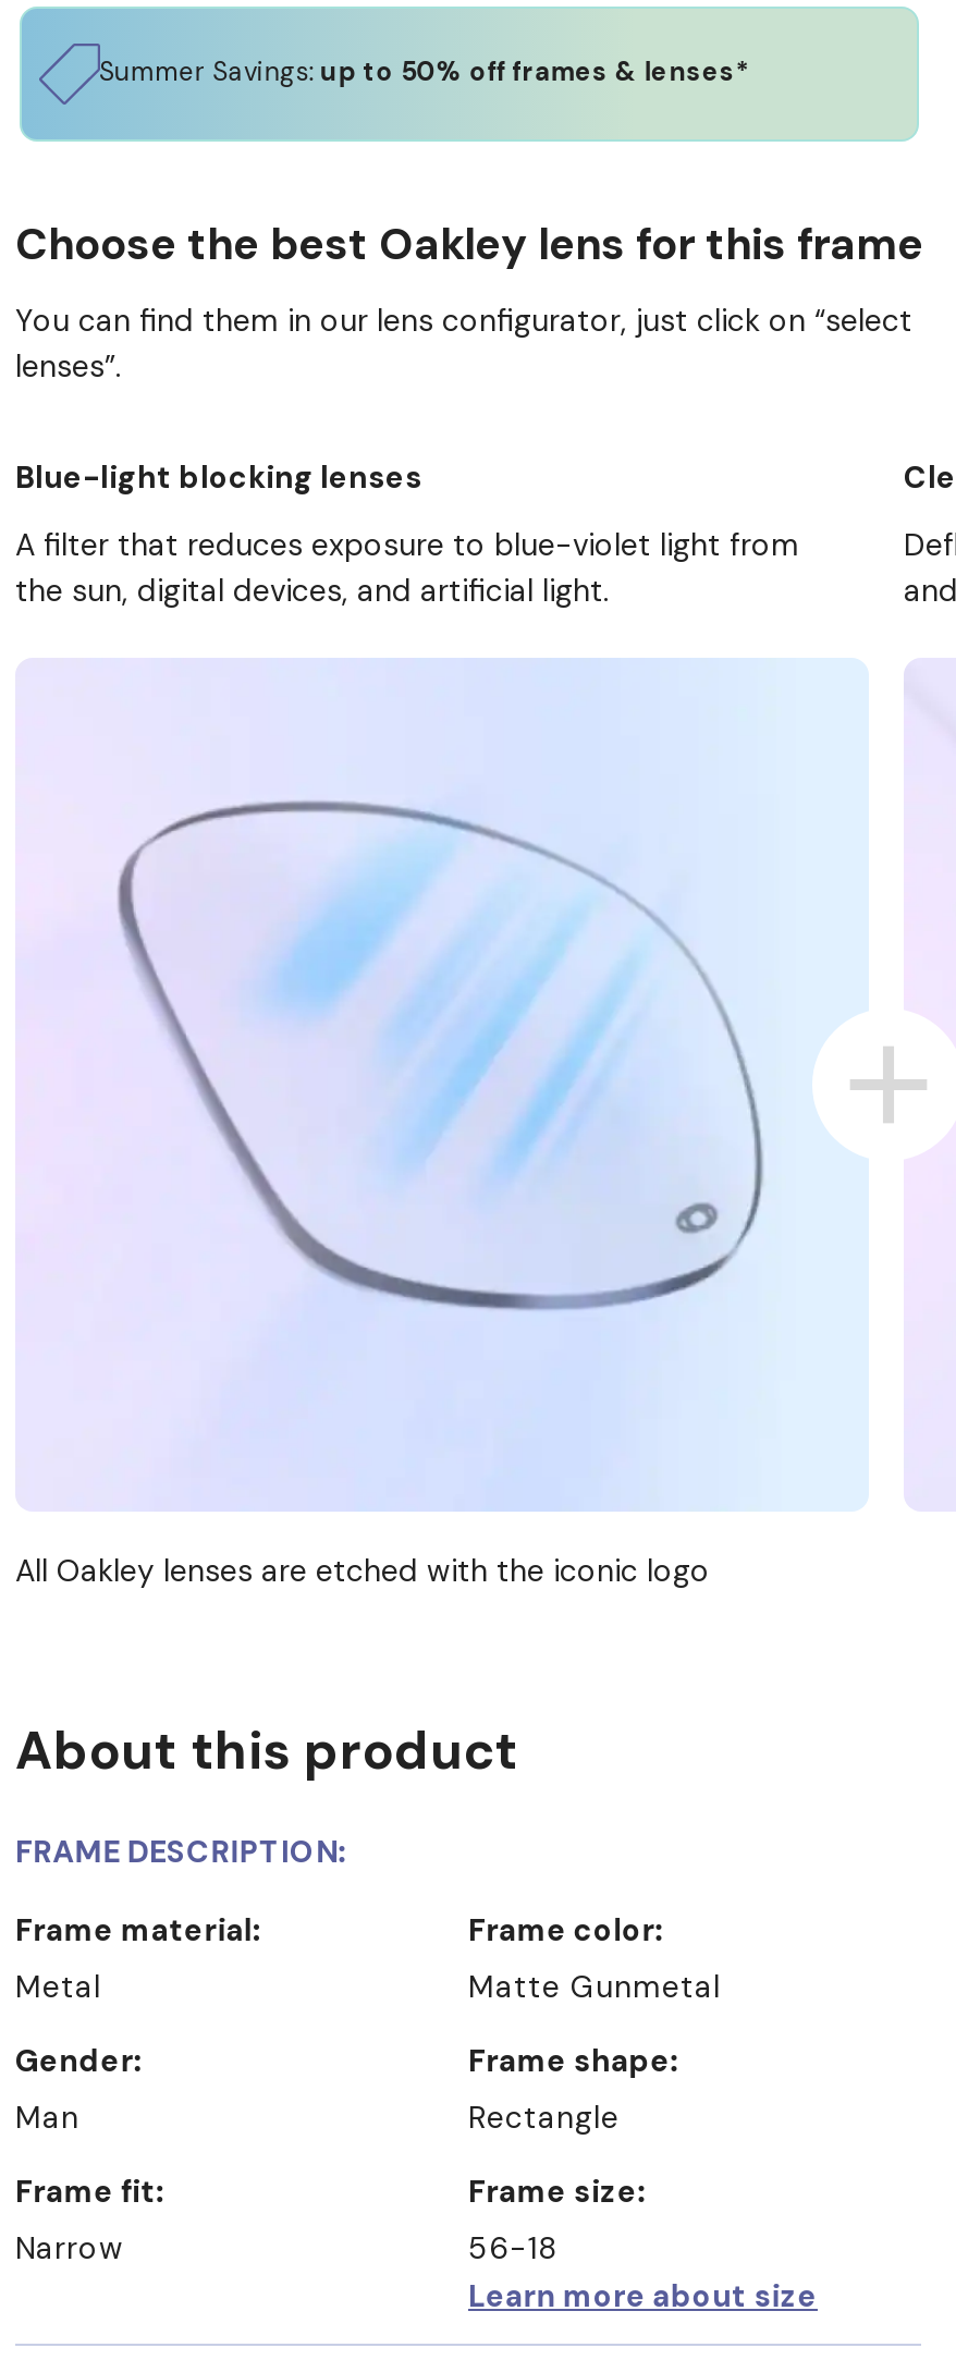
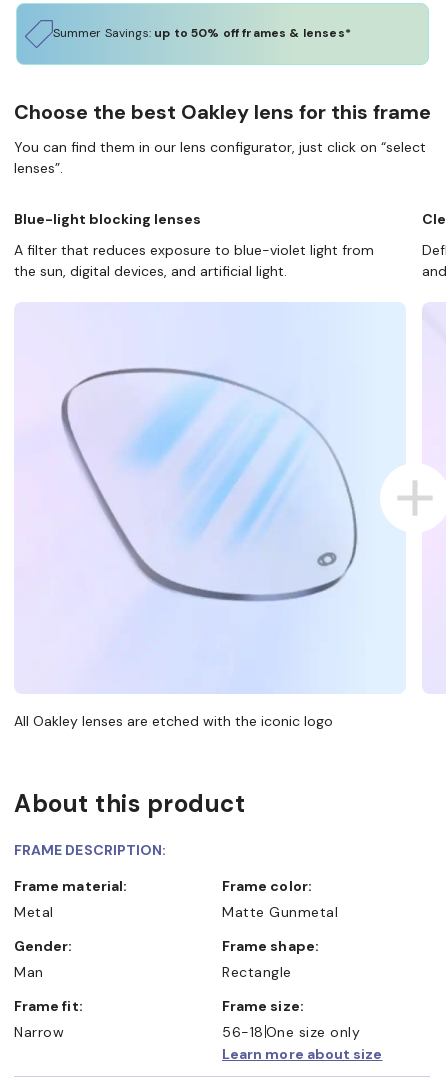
- 56-18
+ 56-18 One size only
